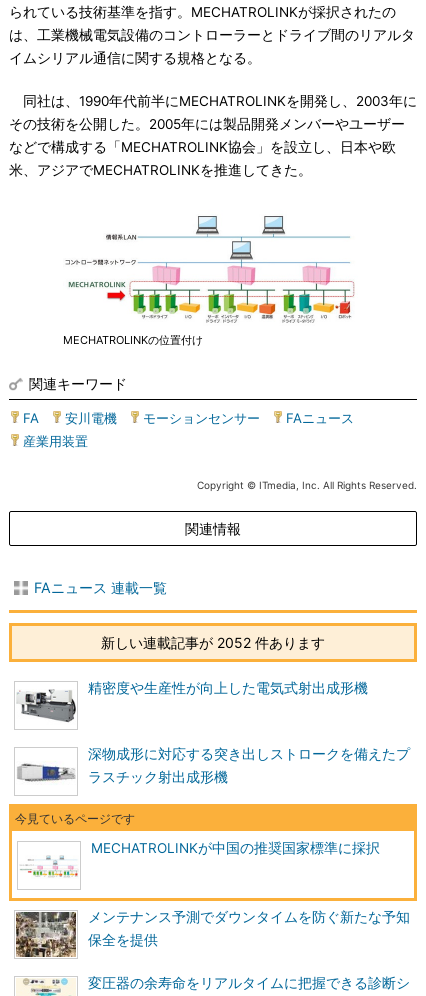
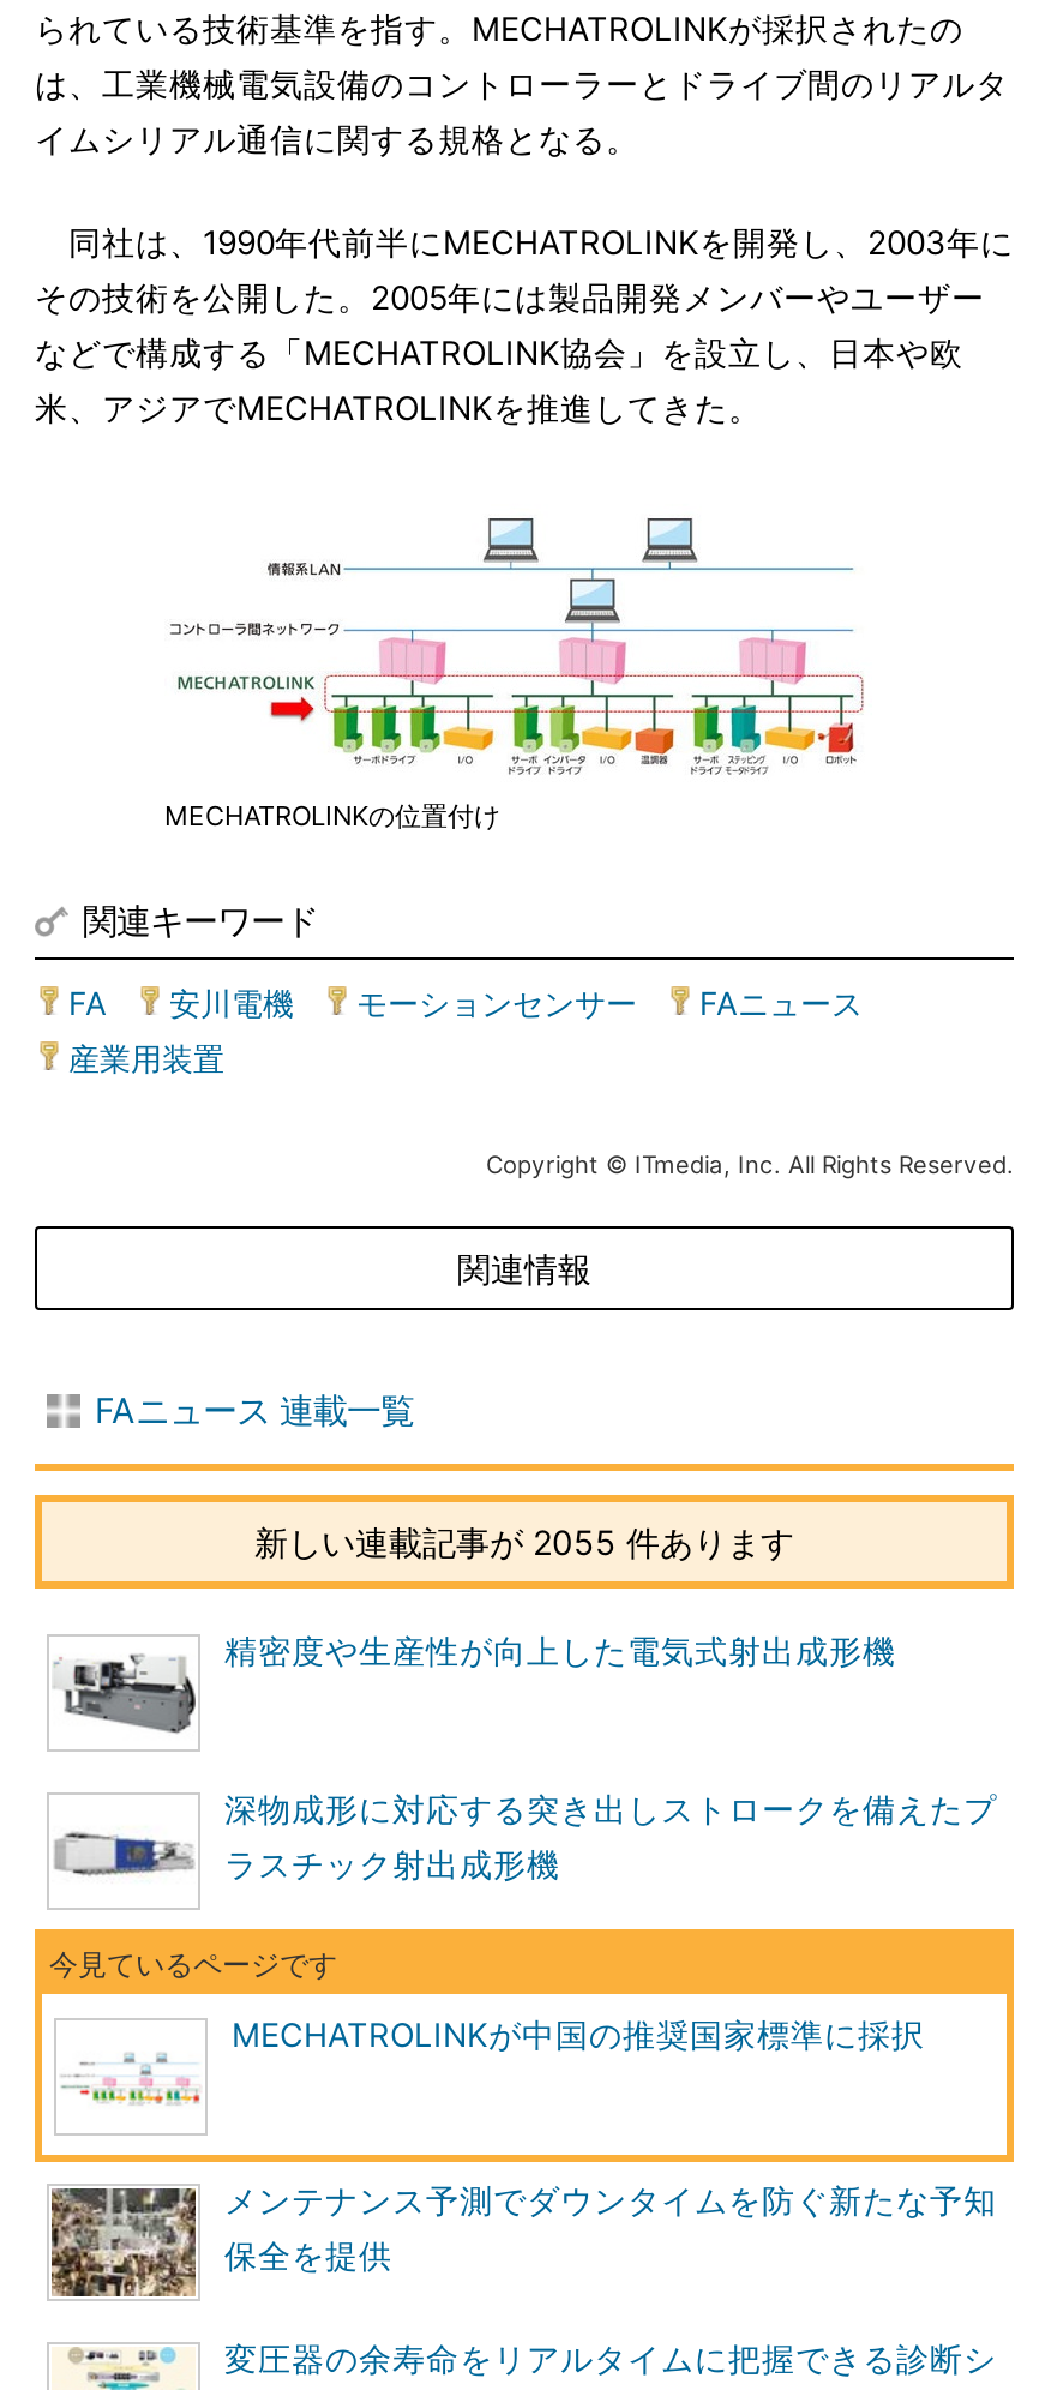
- 新しい連載記事が 2052 件あります
+ 新しい連載記事が 2055 件あります
